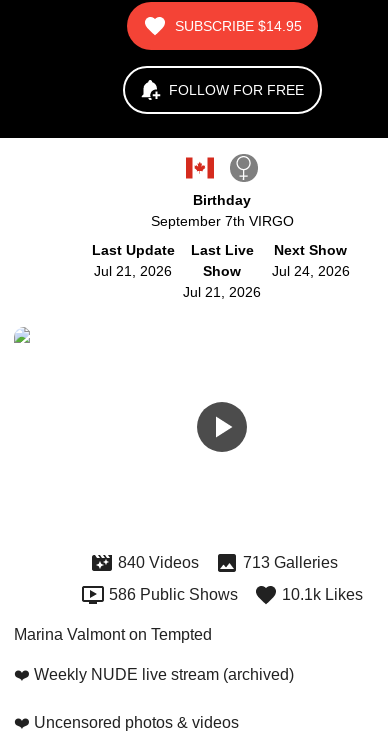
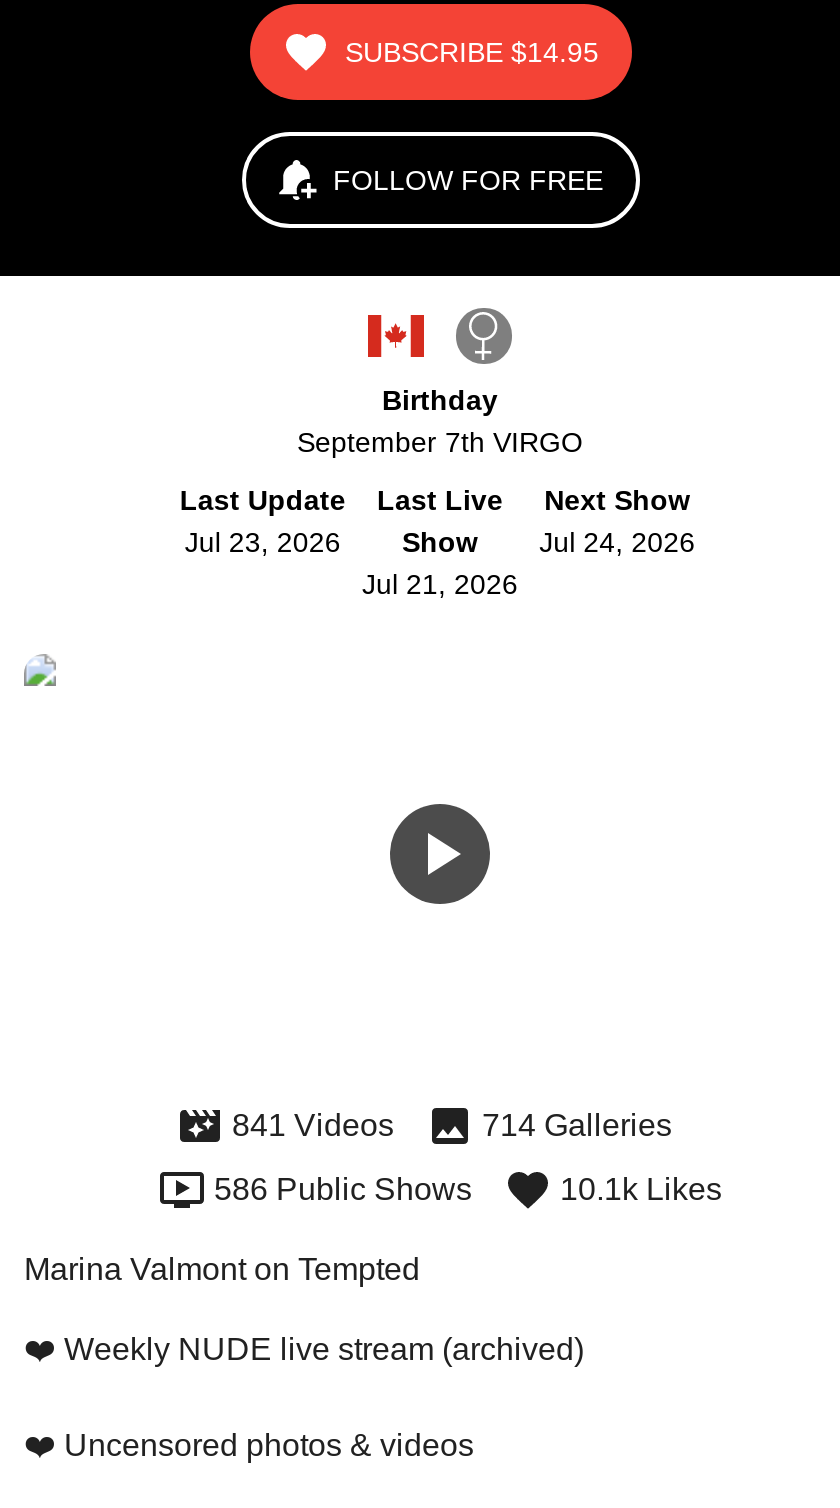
- Jul 21, 2026 Show Jul 24, 2026
+ Jul 23, 2026 Show Jul 24, 2026

- 840 Videos
+ 841 Videos

- 713 Galleries
+ 714 Galleries
